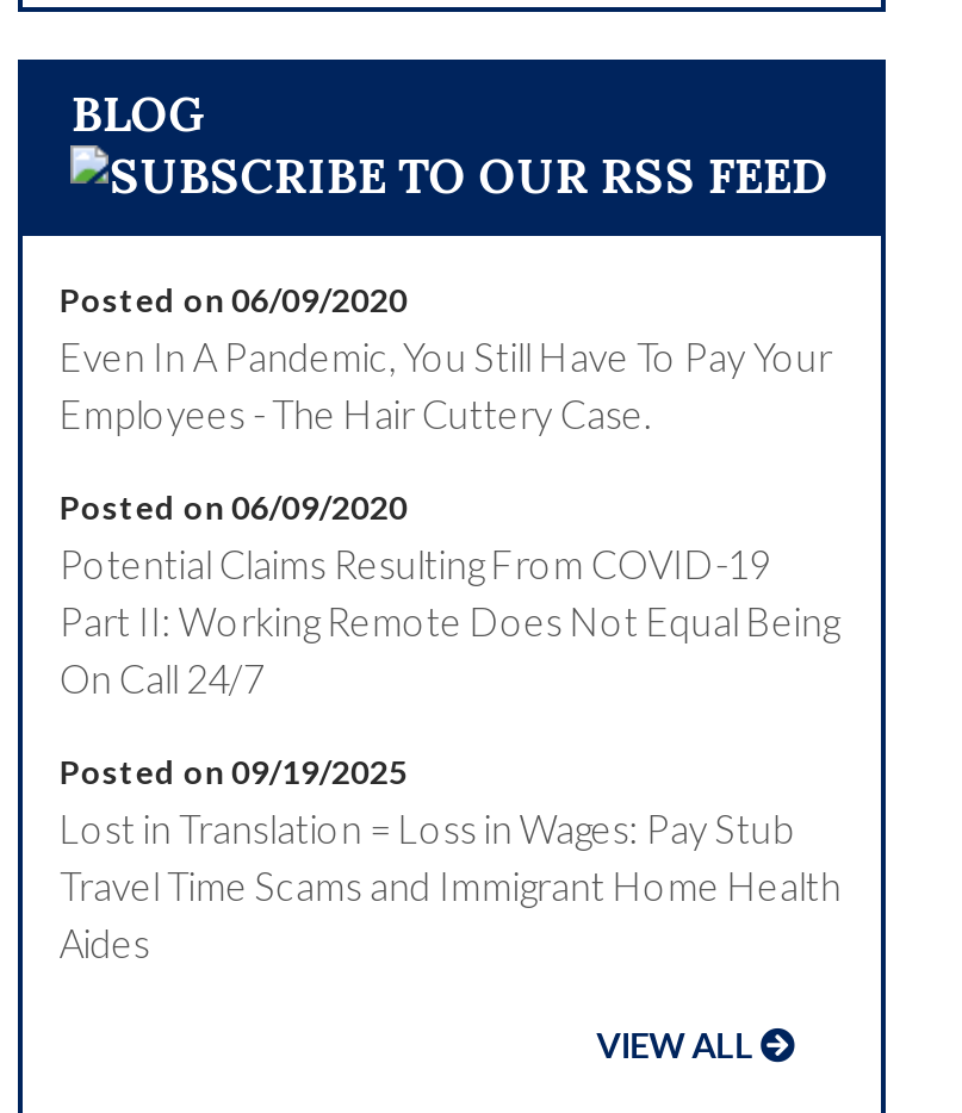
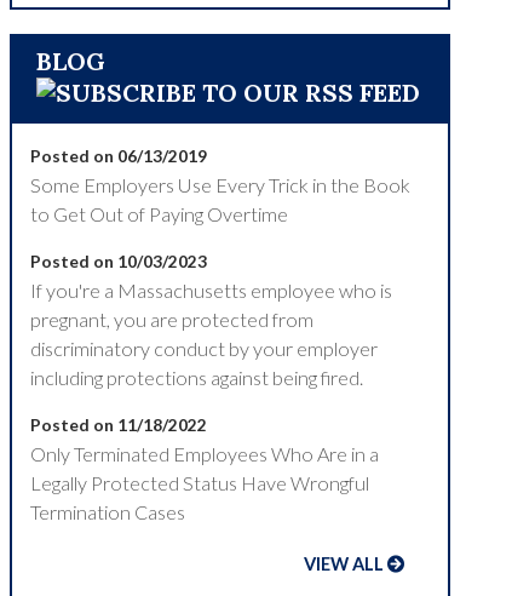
- Posted on 06/09/2020
- Even In A Pandemic, You Still Have To Pay Your
- Employees - The Hair Cuttery Case.
+ Posted on 06/13/2019
+ Some Employers Use Every Trick in the Book
+ to Get Out of Paying Overtime

- Posted on 06/09/2020
- Potential Claims Resulting From COVID-19
- Part II: Working Remote Does Not Equal Being
- On Call 24/7
+ Posted on 10/03/2023
+ If you're a Massachusetts employee who is
+ pregnant, you are protected from
+ discriminatory conduct by your employer
+ including protections against being fired.

- Posted on 09/19/2025
- Lost in Translation = Loss in Wages: Pay Stub
- Travel Time Scams and Immigrant Home Health
- Aides
+ Posted on 11/18/2022
+ Only Terminated Employees Who Are in a
+ Legally Protected Status Have Wrongful
+ Termination Cases
